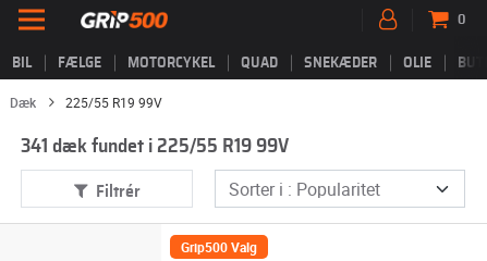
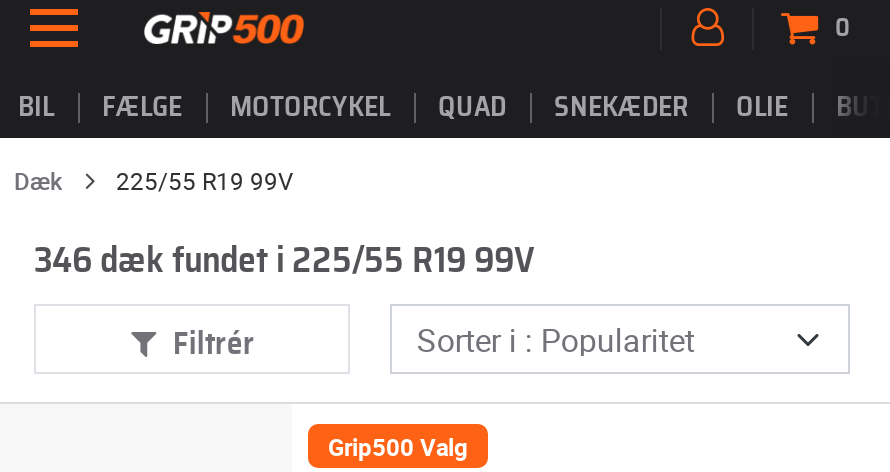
- 341 dæk fundet i 225/55 R19 99V
+ 346 dæk fundet i 225/55 R19 99V
